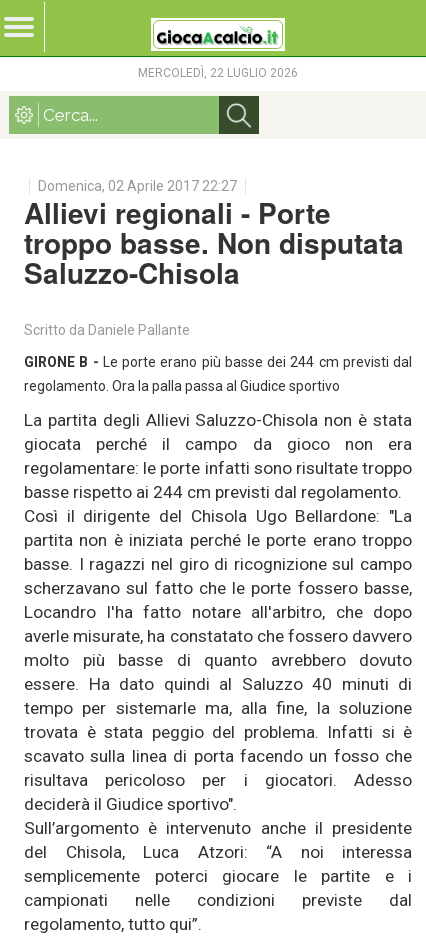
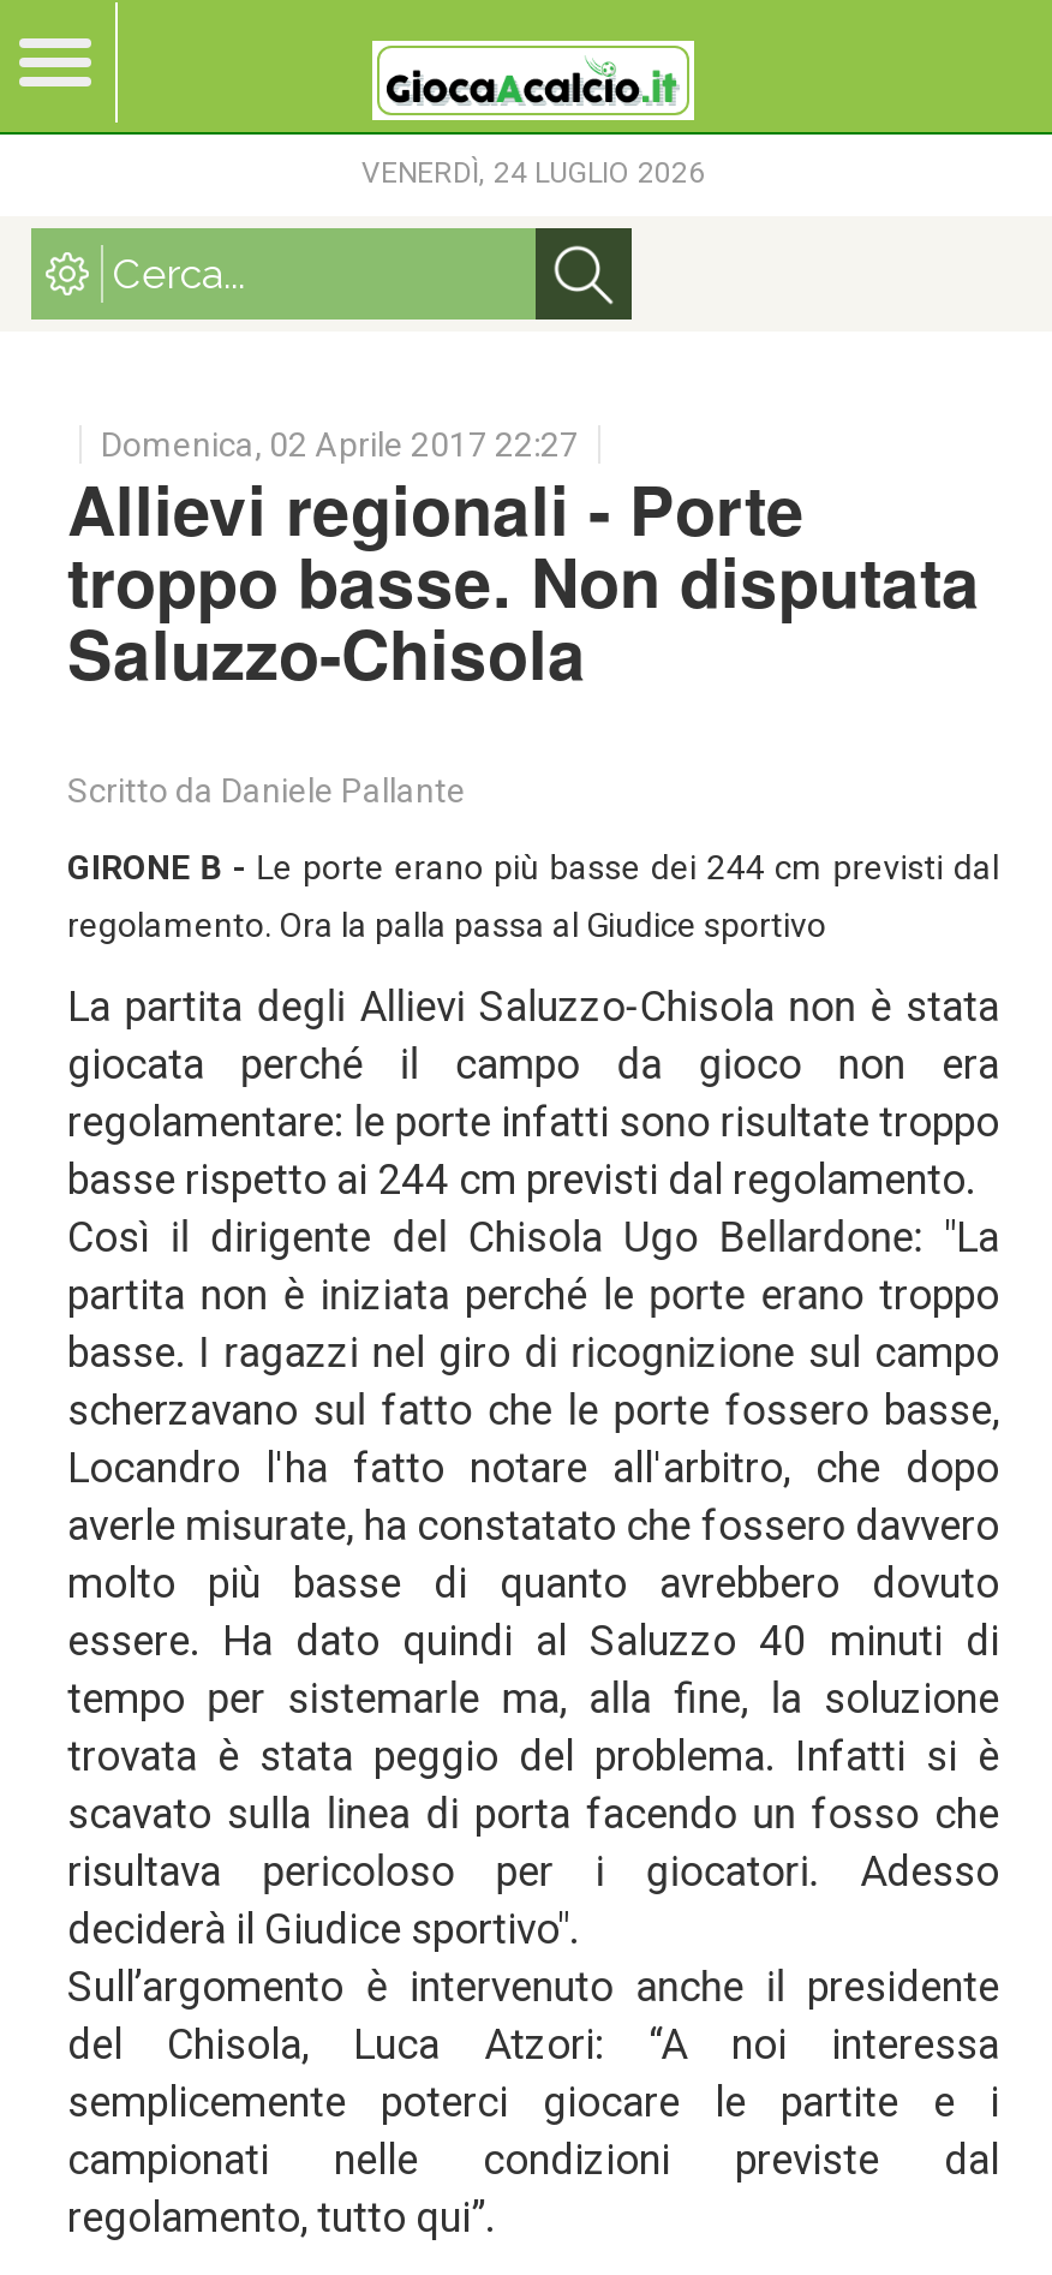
- MERCOLEDÌ, 22 LUGLIO 2026
+ VENERDÌ, 24 LUGLIO 2026
